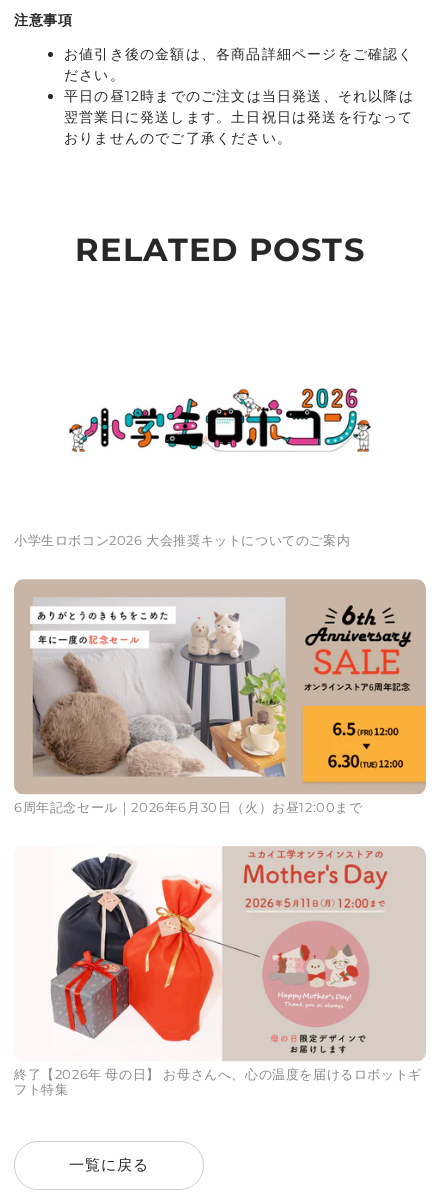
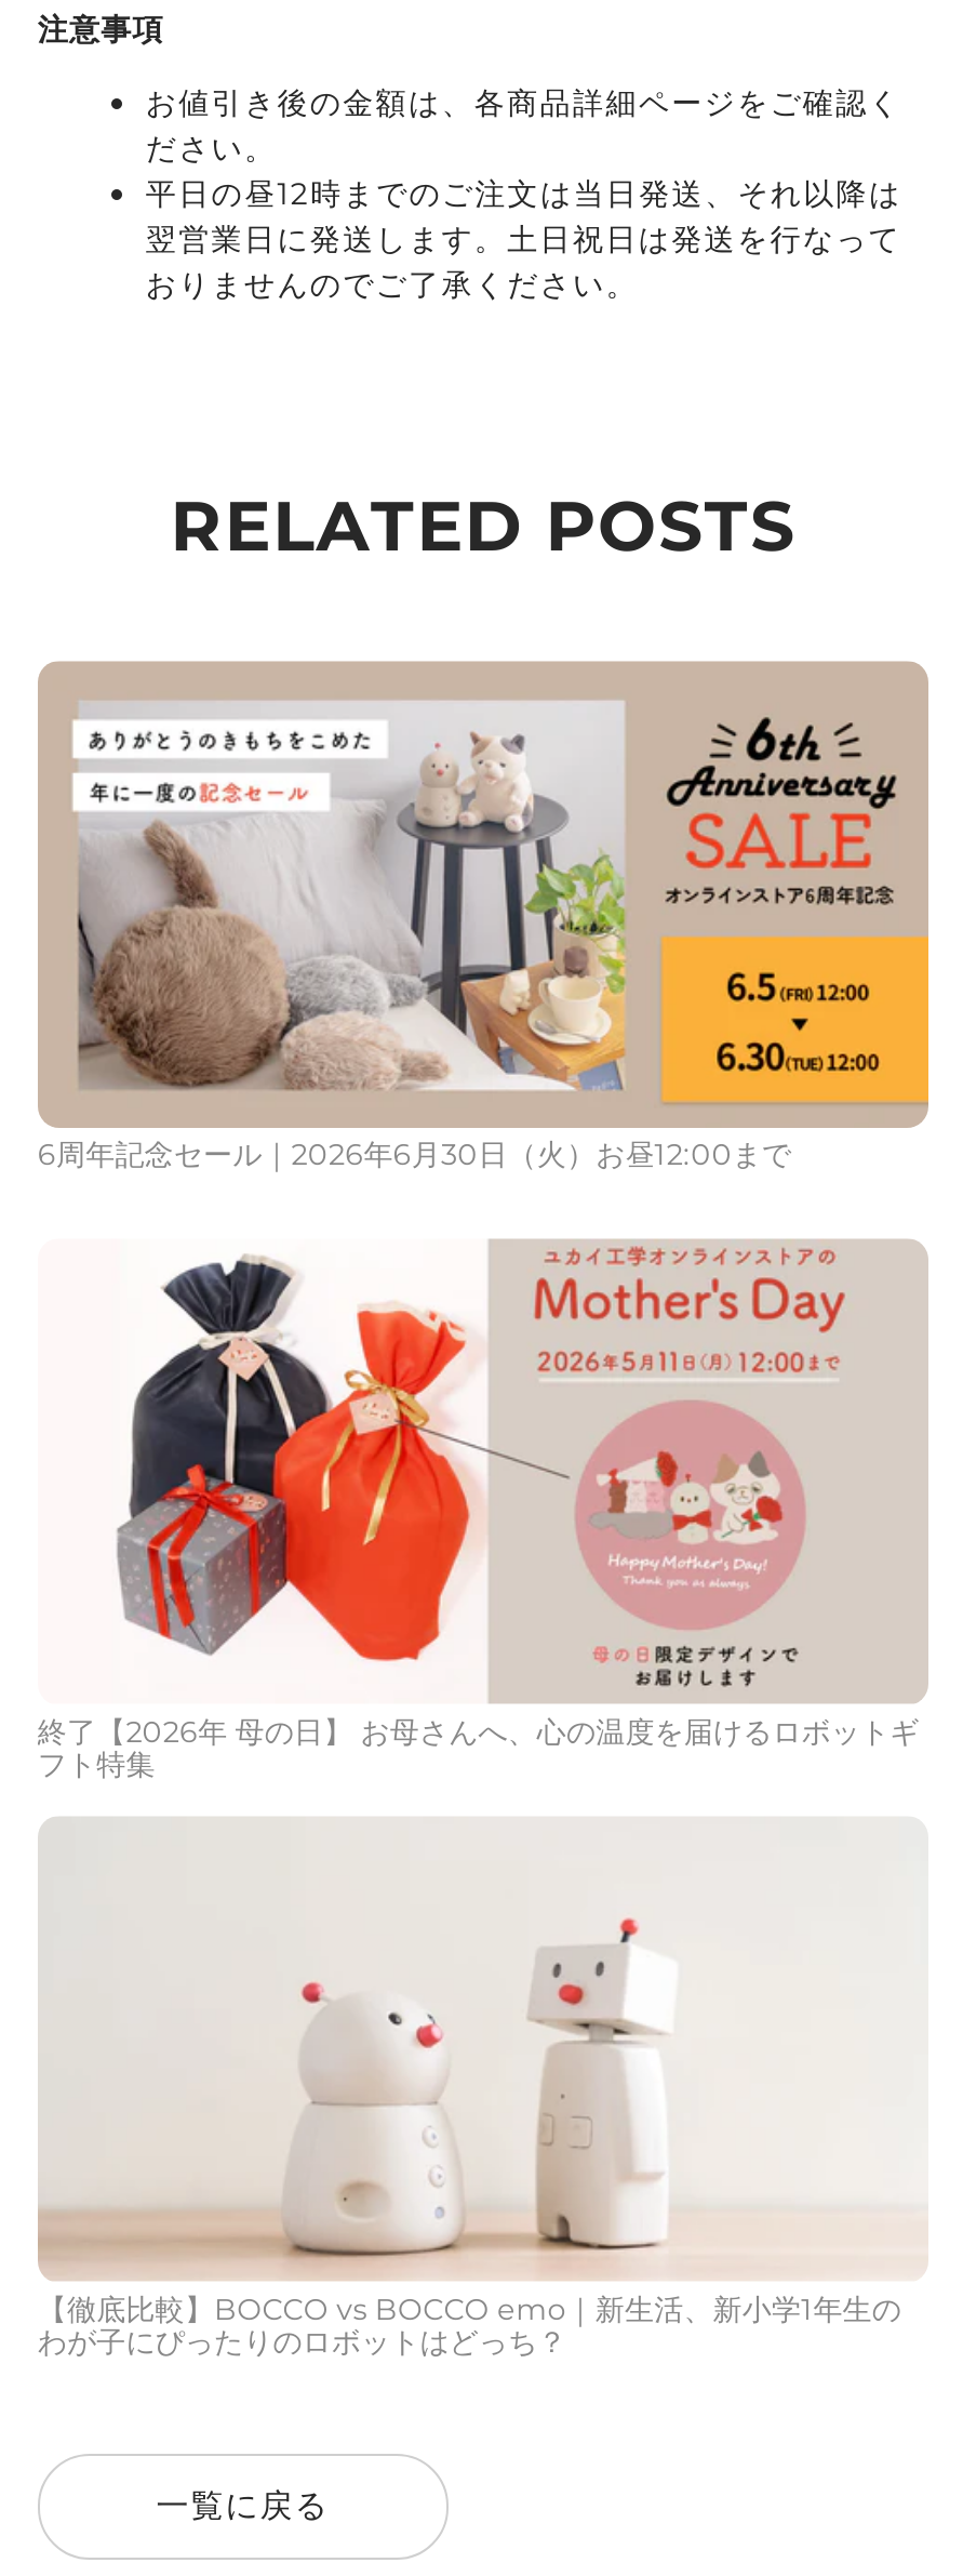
- [image]

- 小学生ロボコン2026 大会推奨キットについてのご案内

moved up: [image] | 6周年記念セール｜2026年6月30日（火）お昼12:00まで | 終了【2026年 母の日】 お母さんへ、心の温度を届けるロボットギ | フト特集

moved up: [image]

+ [image]
+ 【徹底比較】BOCCO vs BOCCO emo｜新生活、新小学1年生の
+ わが子にぴったりのロボットはどっち？
